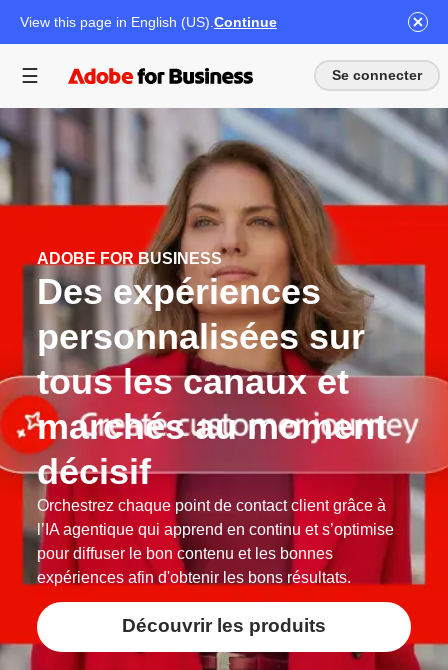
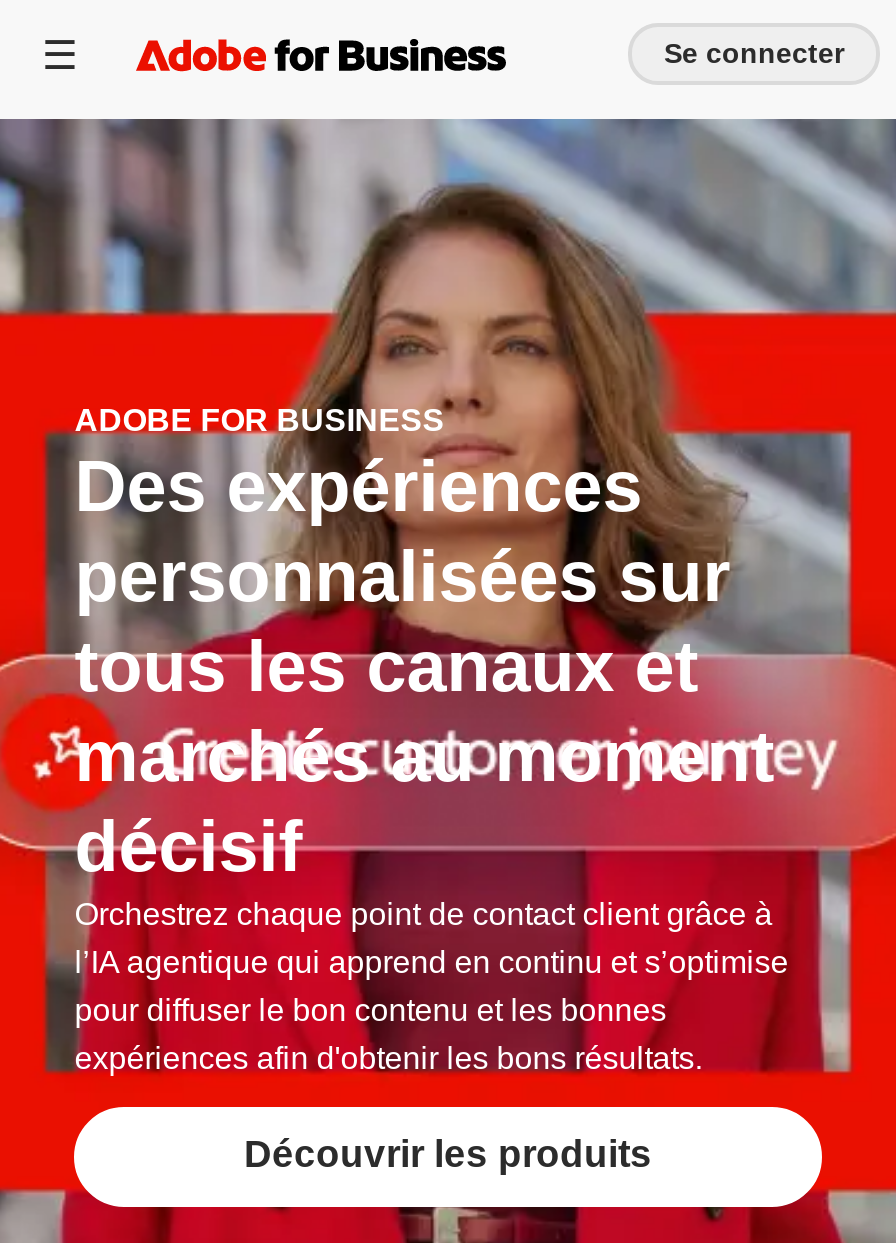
- View this page in English (US).Continue
